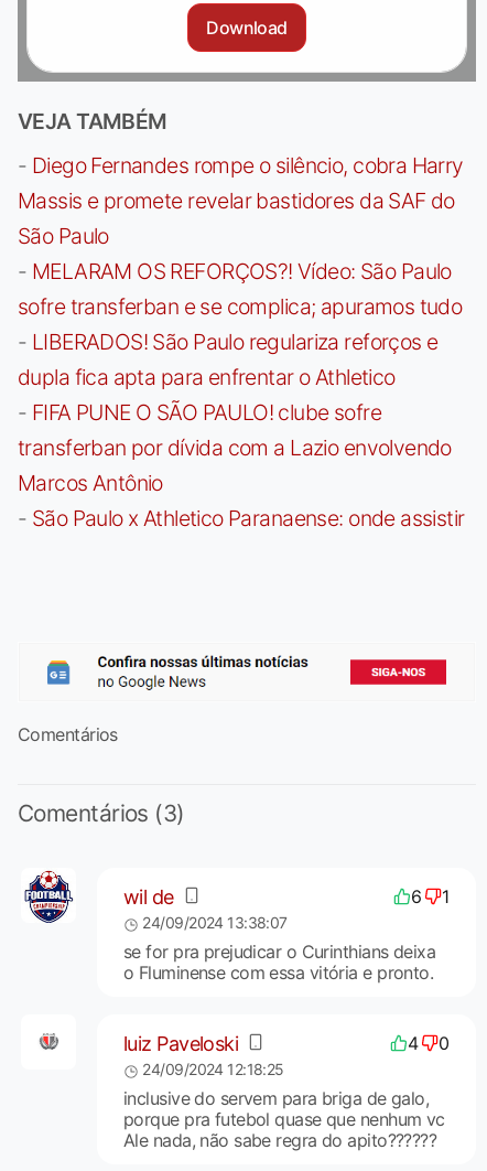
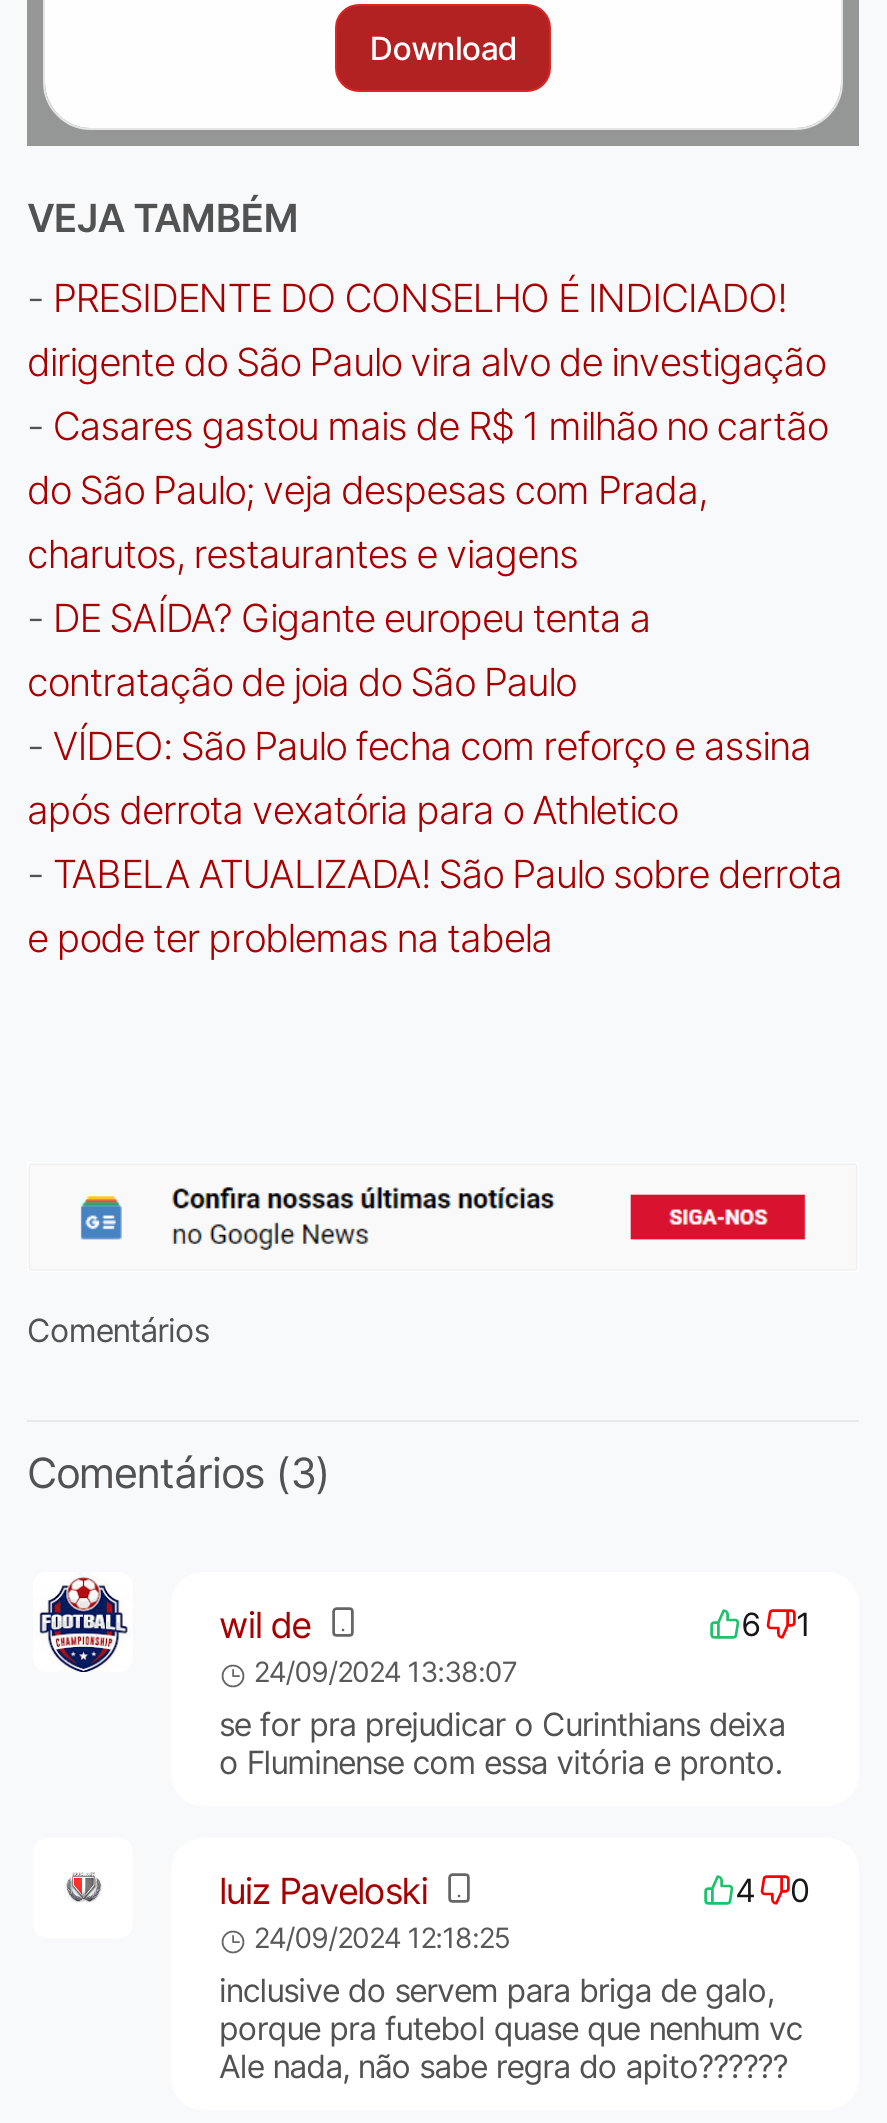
- - Diego Fernandes rompe o silêncio, cobra Harry
- Massis e promete revelar bastidores da SAF do
- São Paulo
- - MELARAM OS REFORÇOS?! Vídeo: São Paulo
- sofre transferban e se complica; apuramos tudo
- - LIBERADOS! São Paulo regulariza reforços e
- dupla fica apta para enfrentar o Athletico
- - FIFA PUNE O SÃO PAULO! clube sofre
- transferban por dívida com a Lazio envolvendo
- Marcos Antônio
- - São Paulo x Athletico Paranaense: onde assistir
+ - PRESIDENTE DO CONSELHO É INDICIADO!
+ dirigente do São Paulo vira alvo de investigação
+ - Casares gastou mais de R$ 1 milhão no cartão
+ do São Paulo; veja despesas com Prada,
+ charutos, restaurantes e viagens
+ - DE SAÍDA? Gigante europeu tenta a
+ contratação de joia do São Paulo
+ - VÍDEO: São Paulo fecha com reforço e assina
+ após derrota vexatória para o Athletico
+ - TABELA ATUALIZADA! São Paulo sobre derrota
+ e pode ter problemas na tabela
